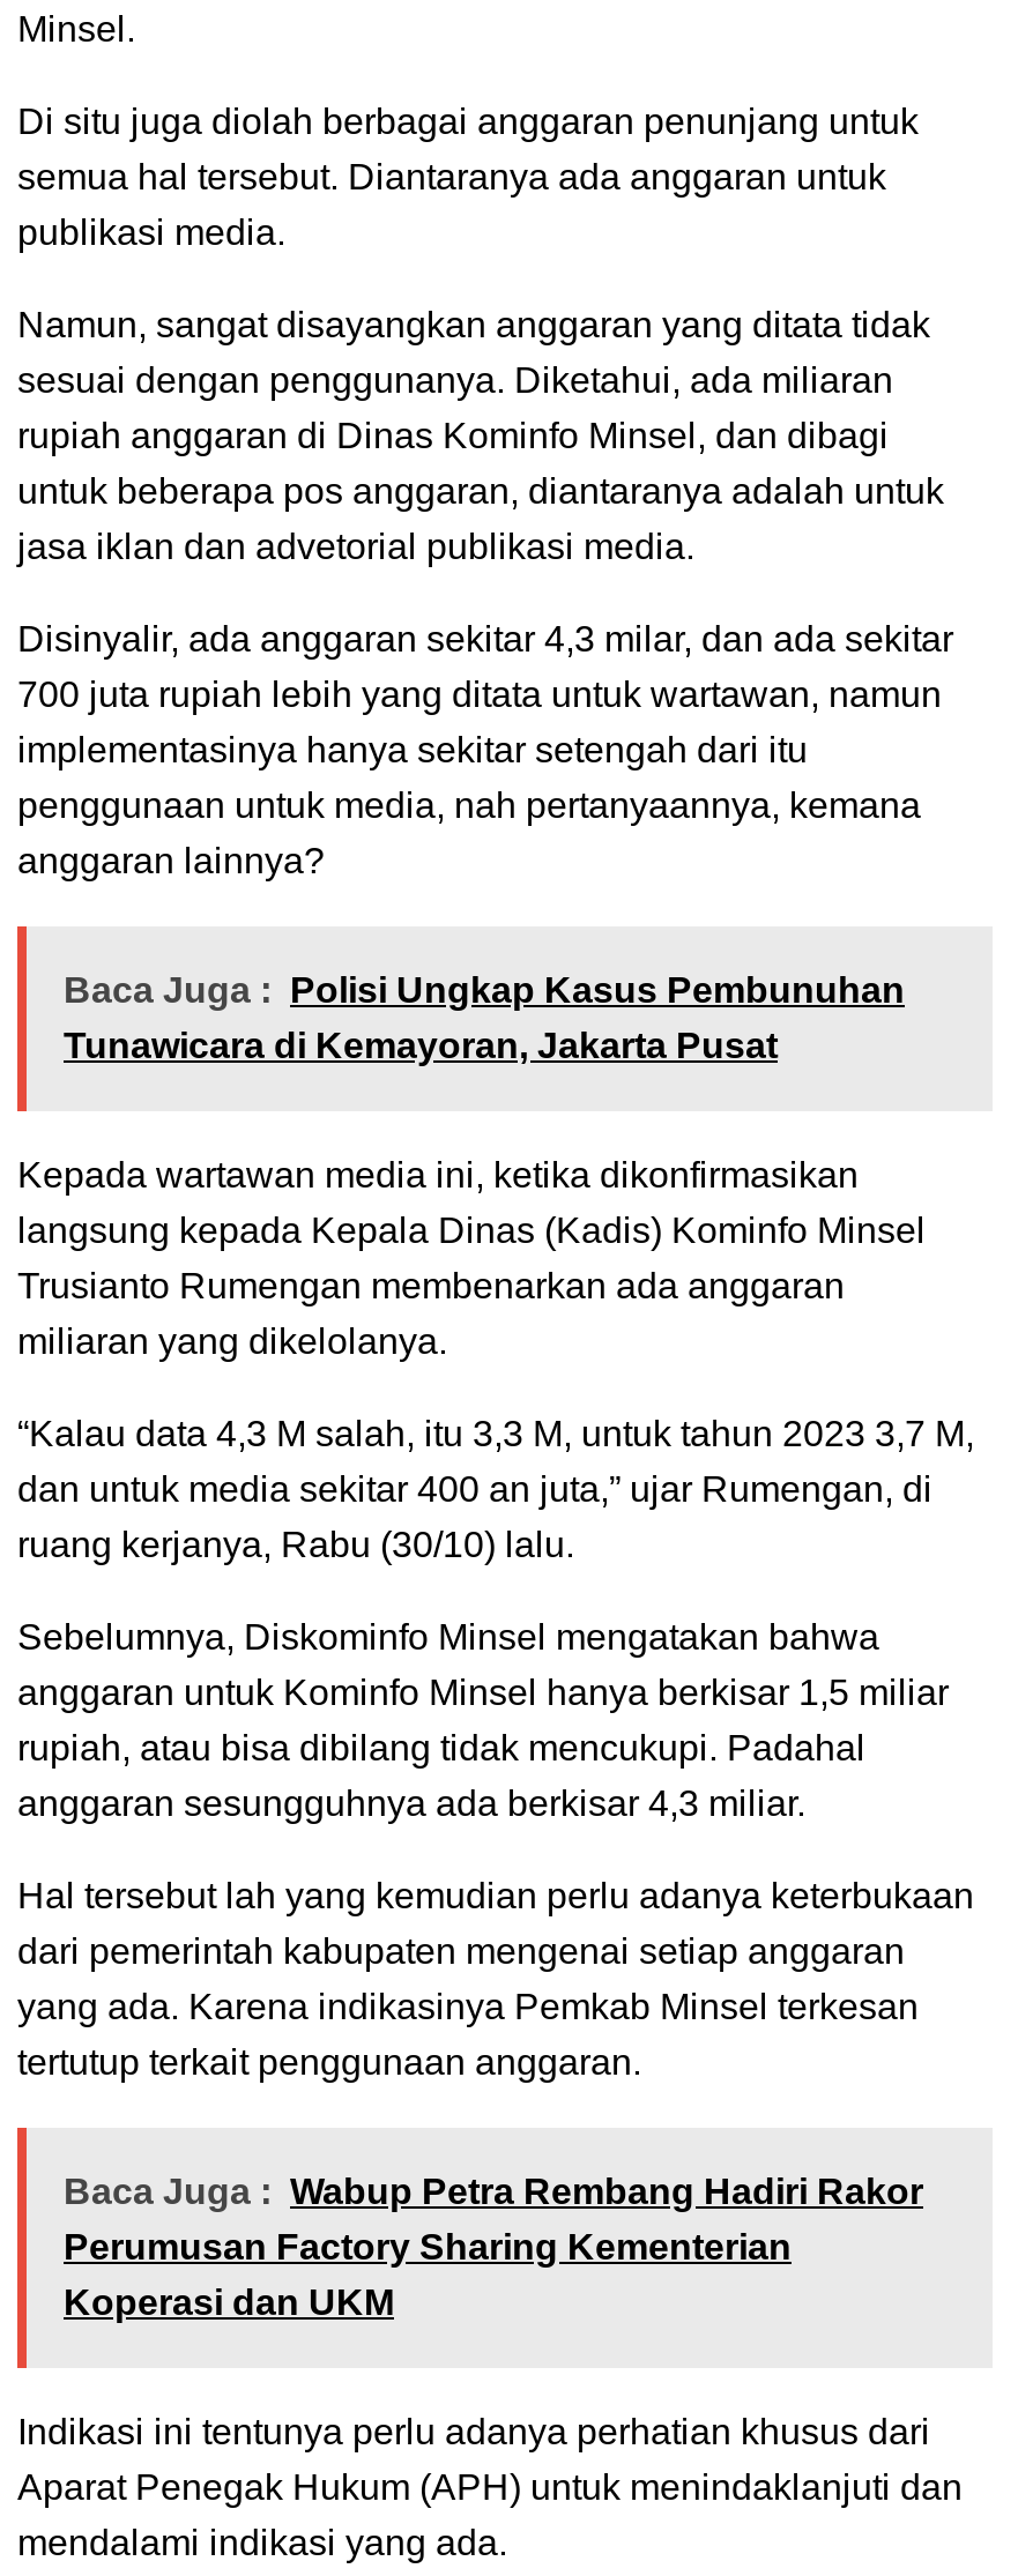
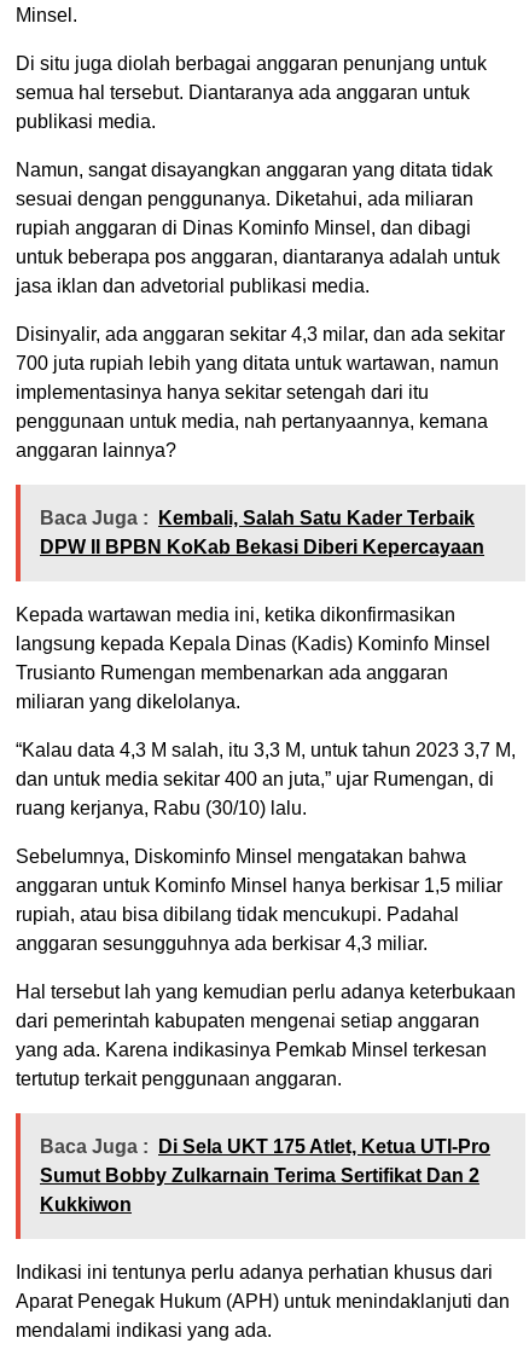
- Baca Juga : Polisi Ungkap Kasus Pembunuhan
- Tunawicara di Kemayoran, Jakarta Pusat
+ Baca Juga : Kembali, Salah Satu Kader Terbaik
+ DPW II BPBN KoKab Bekasi Diberi Kepercayaan

- Baca Juga : Wabup Petra Rembang Hadiri Rakor
- Perumusan Factory Sharing Kementerian
- Koperasi dan UKM
+ Baca Juga : Di Sela UKT 175 Atlet, Ketua UTI-Pro
+ Sumut Bobby Zulkarnain Terima Sertifikat Dan 2
+ Kukkiwon
